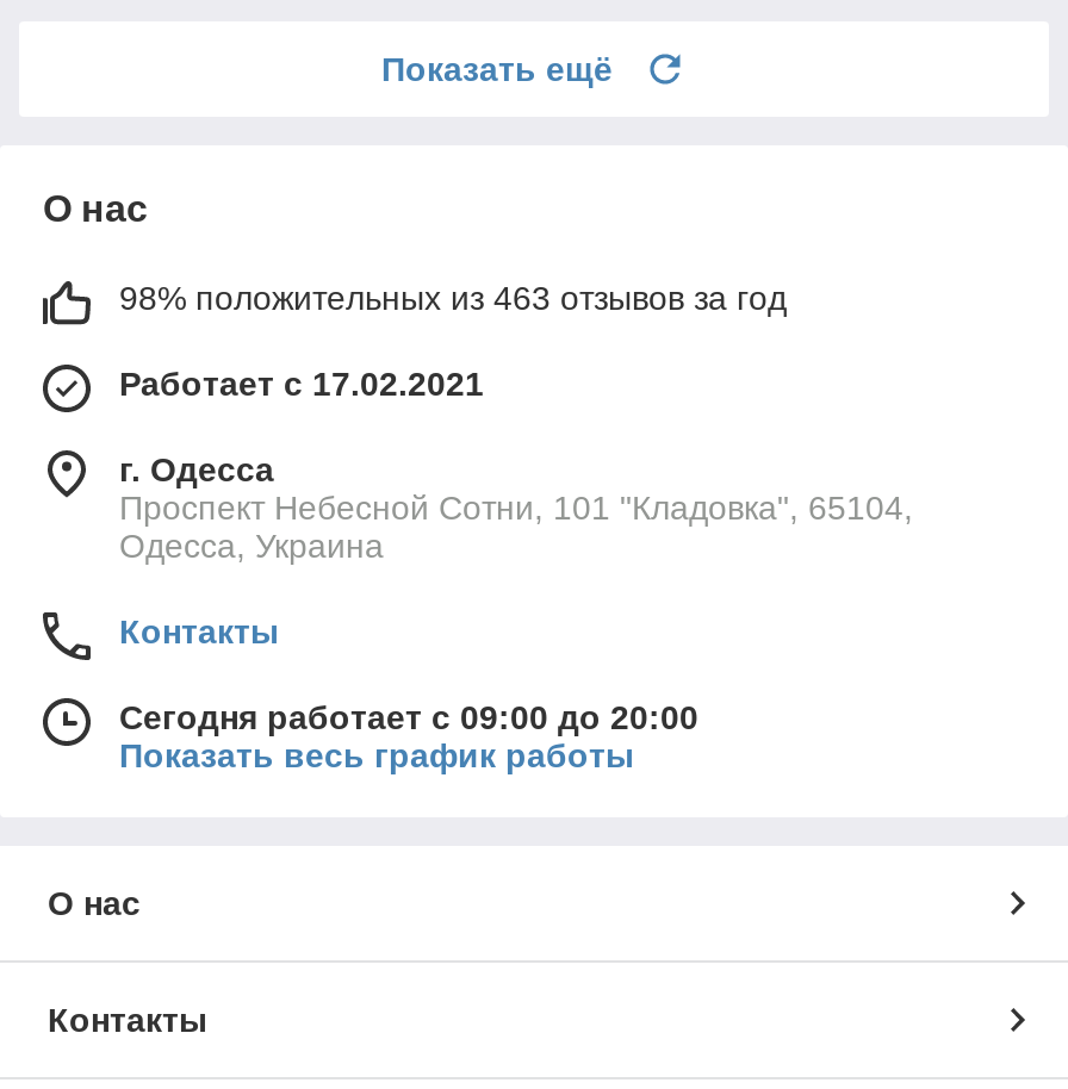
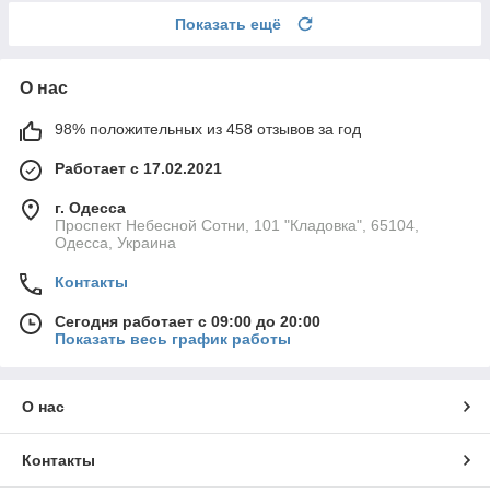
- 98% положительных из 463 отзывов за год
+ 98% положительных из 458 отзывов за год
